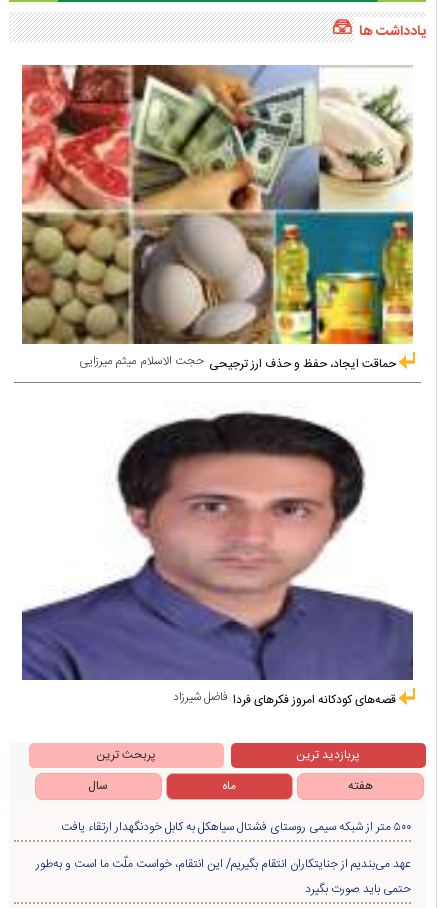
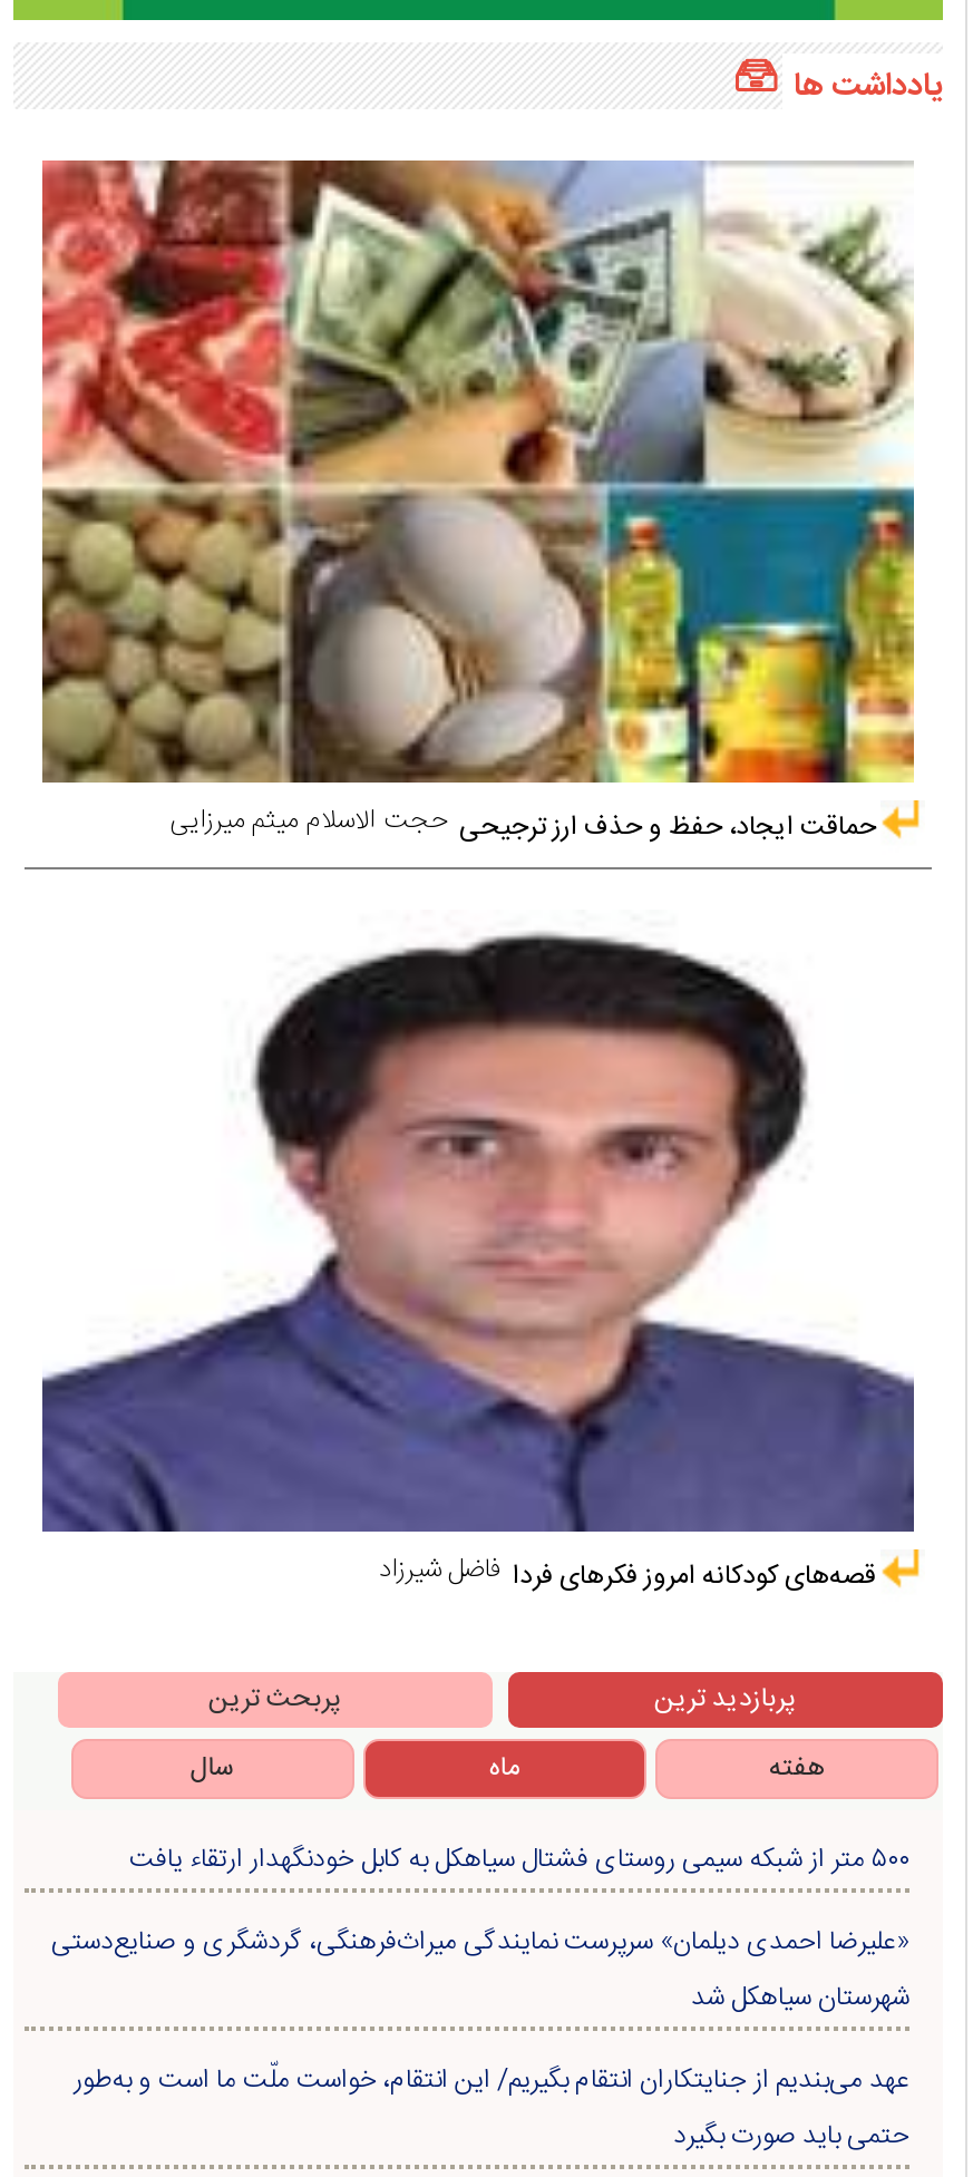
+ «علیرضا احمدی دیلمان» سرپرست نمایندگی میراث‌فرهنگی، گردشگری و صنایع‌دستی
+ شهرستان سیاهکل شد
